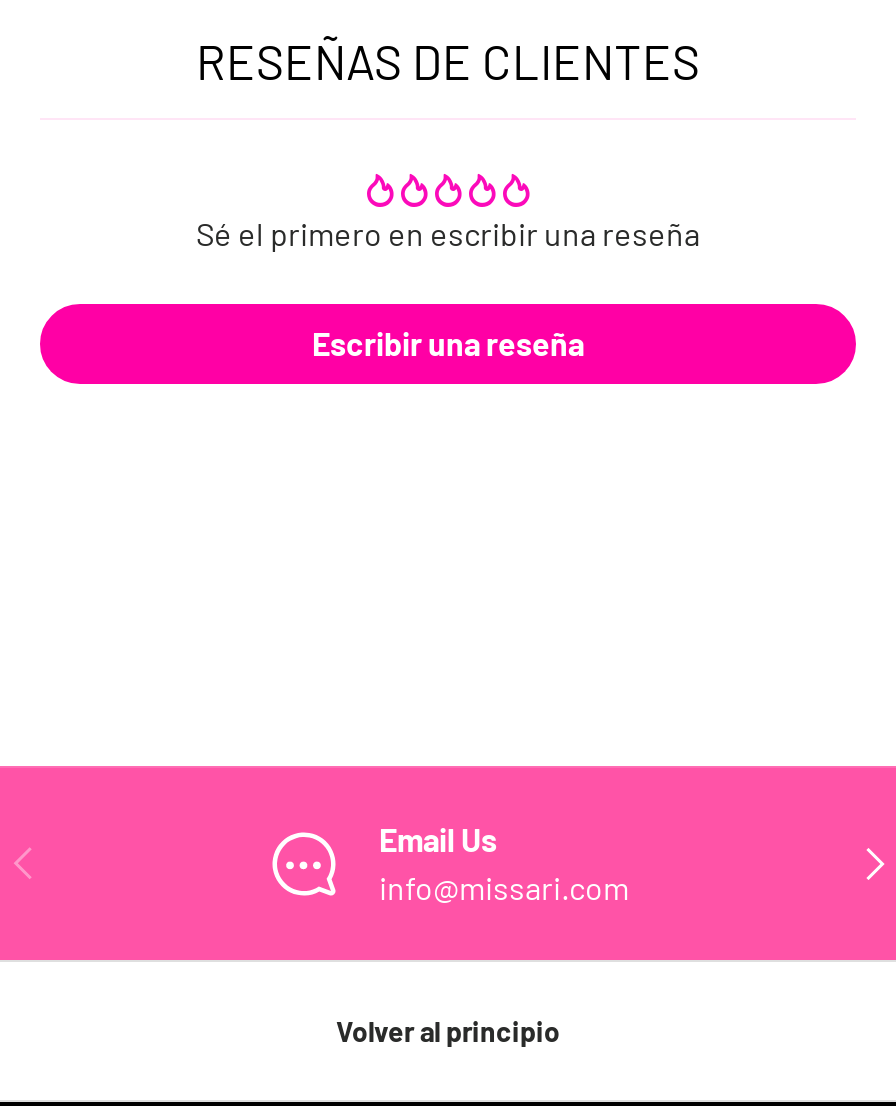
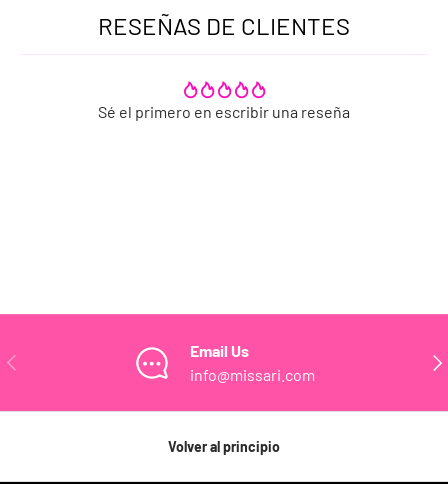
- Escribir una reseña
